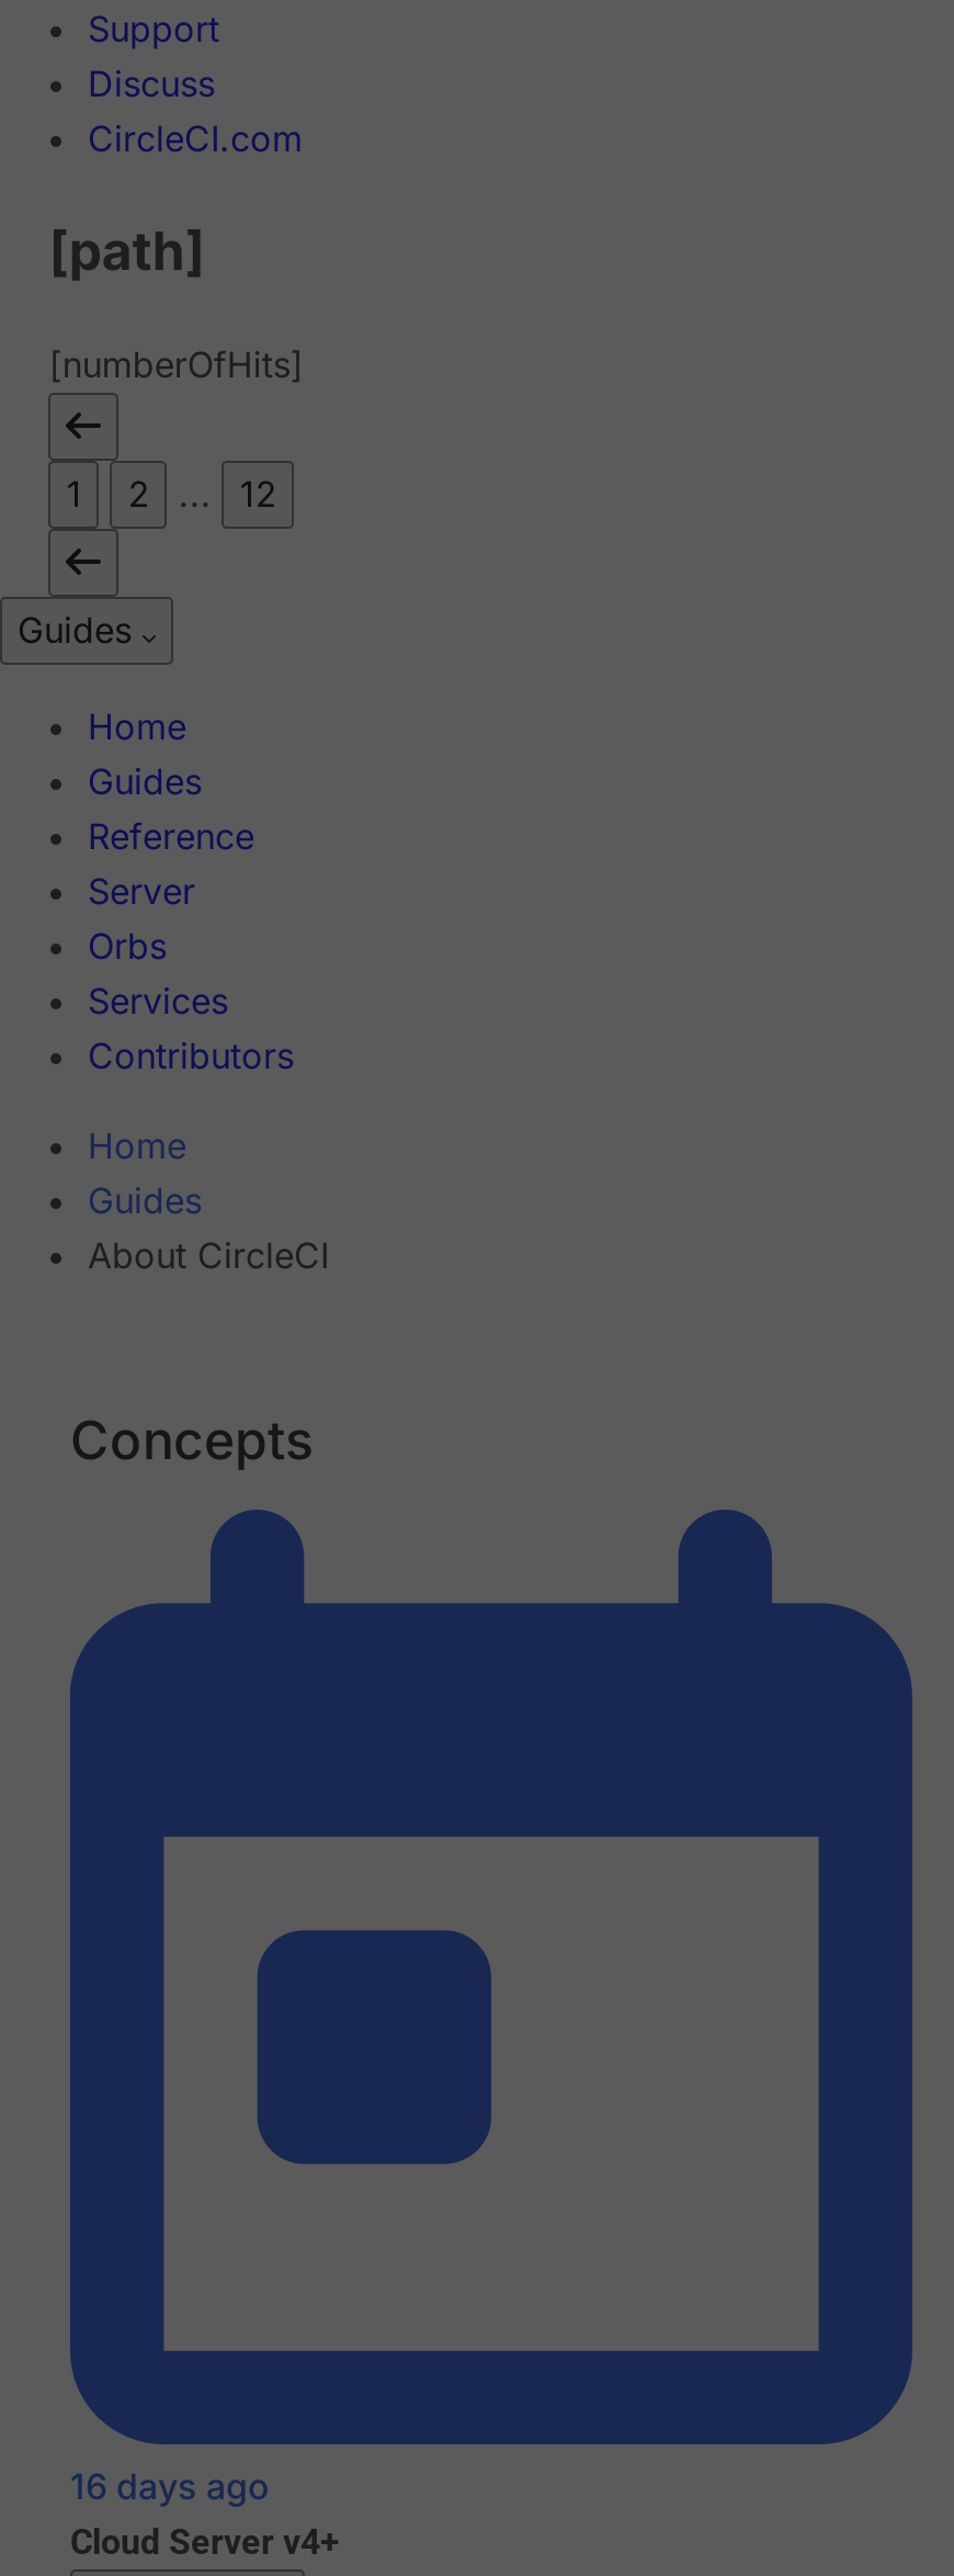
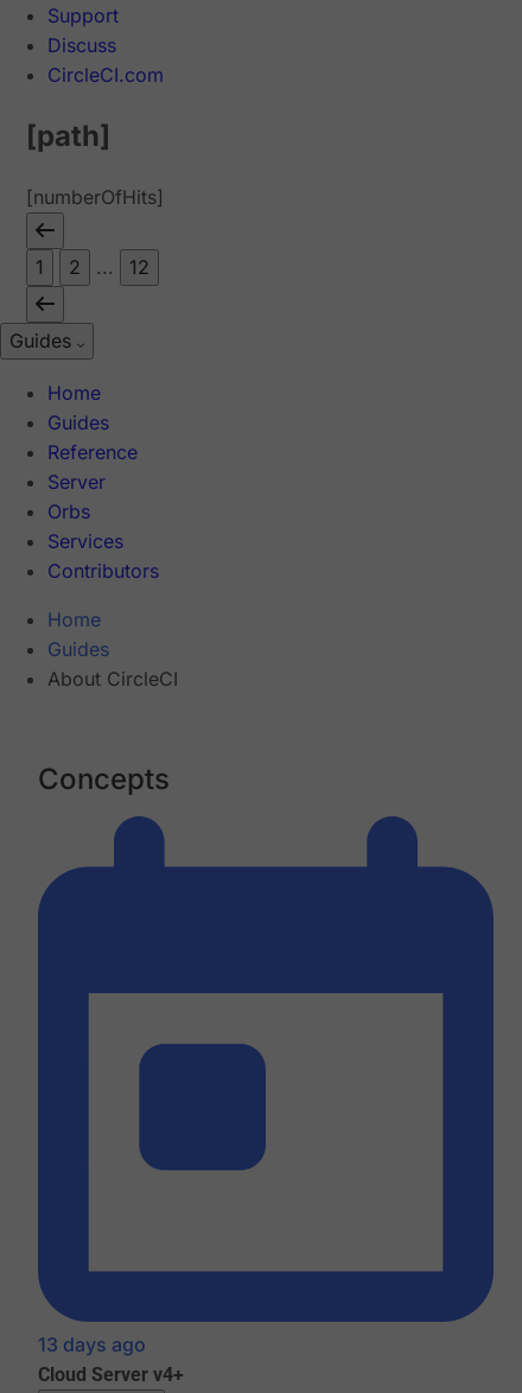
- 16 days ago
+ 13 days ago
